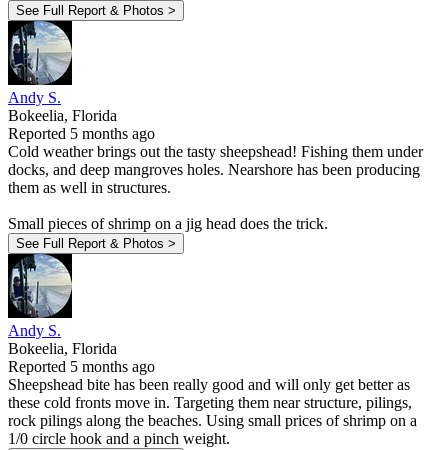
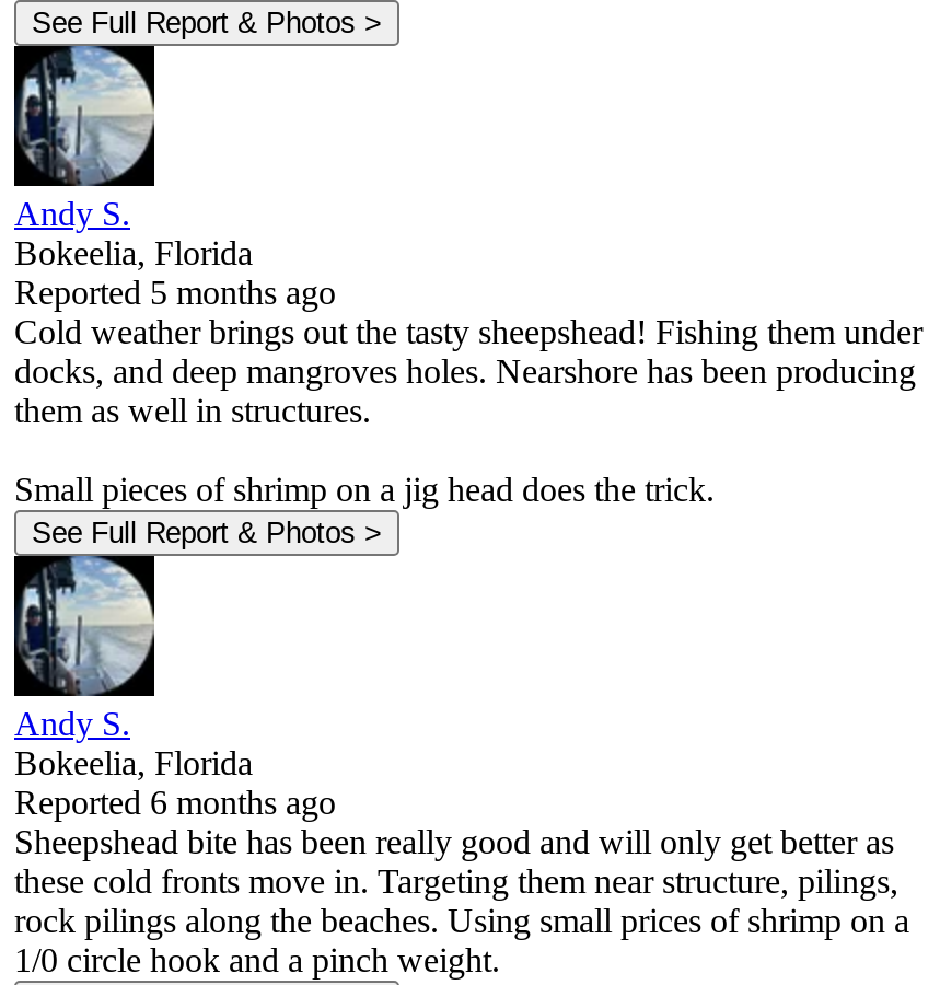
- Reported 5 months ago
+ Reported 6 months ago
